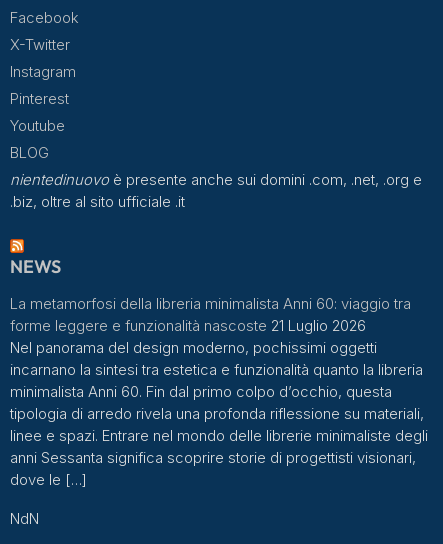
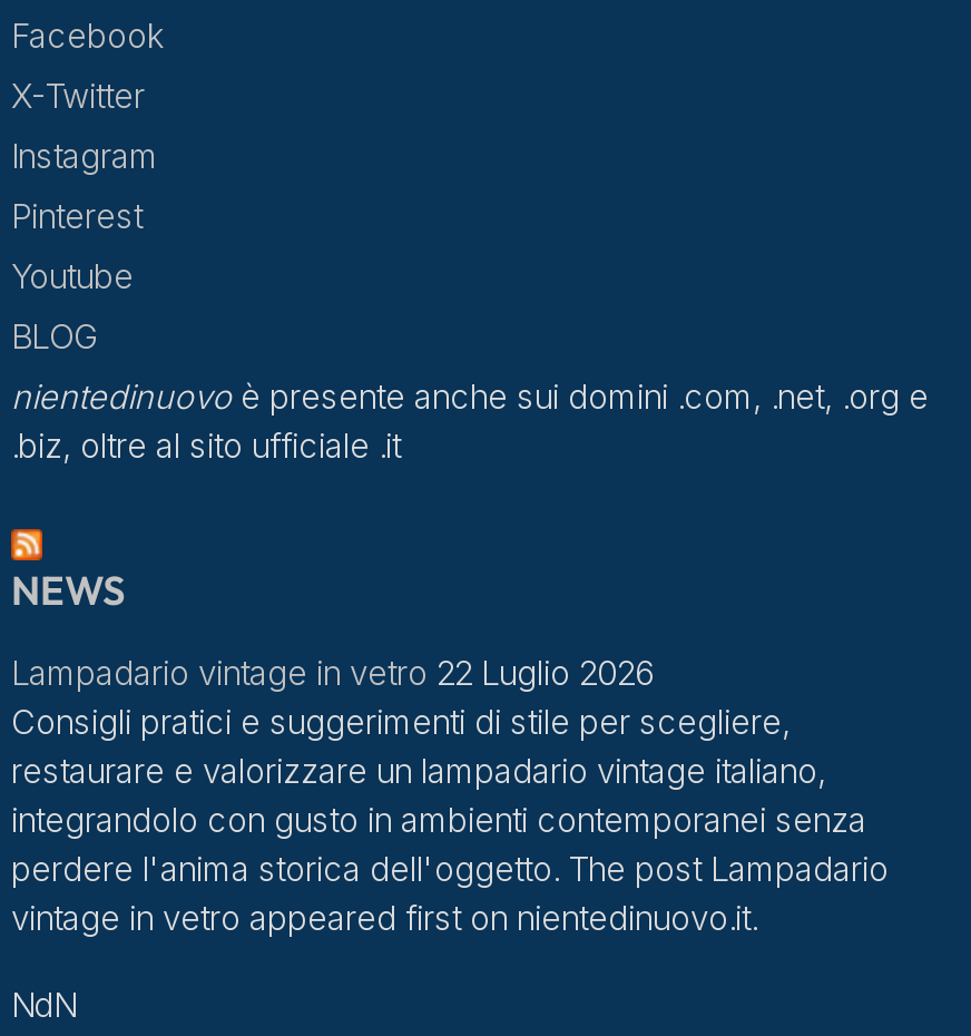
- La metamorfosi della libreria minimalista Anni 60: viaggio tra
- forme leggere e funzionalità nascoste 21 Luglio 2026
- Nel panorama del design moderno, pochissimi oggetti
- incarnano la sintesi tra estetica e funzionalità quanto la libreria
- minimalista Anni 60. Fin dal primo colpo d’occhio, questa
- tipologia di arredo rivela una profonda riflessione su materiali,
- linee e spazi. Entrare nel mondo delle librerie minimaliste degli
- anni Sessanta significa scoprire storie di progettisti visionari,
- dove le […]
+ Lampadario vintage in vetro 22 Luglio 2026
+ Consigli pratici e suggerimenti di stile per scegliere,
+ restaurare e valorizzare un lampadario vintage italiano,
+ integrandolo con gusto in ambienti contemporanei senza
+ perdere l'anima storica dell'oggetto. The post Lampadario
+ vintage in vetro appeared first on nientedinuovo.it.
